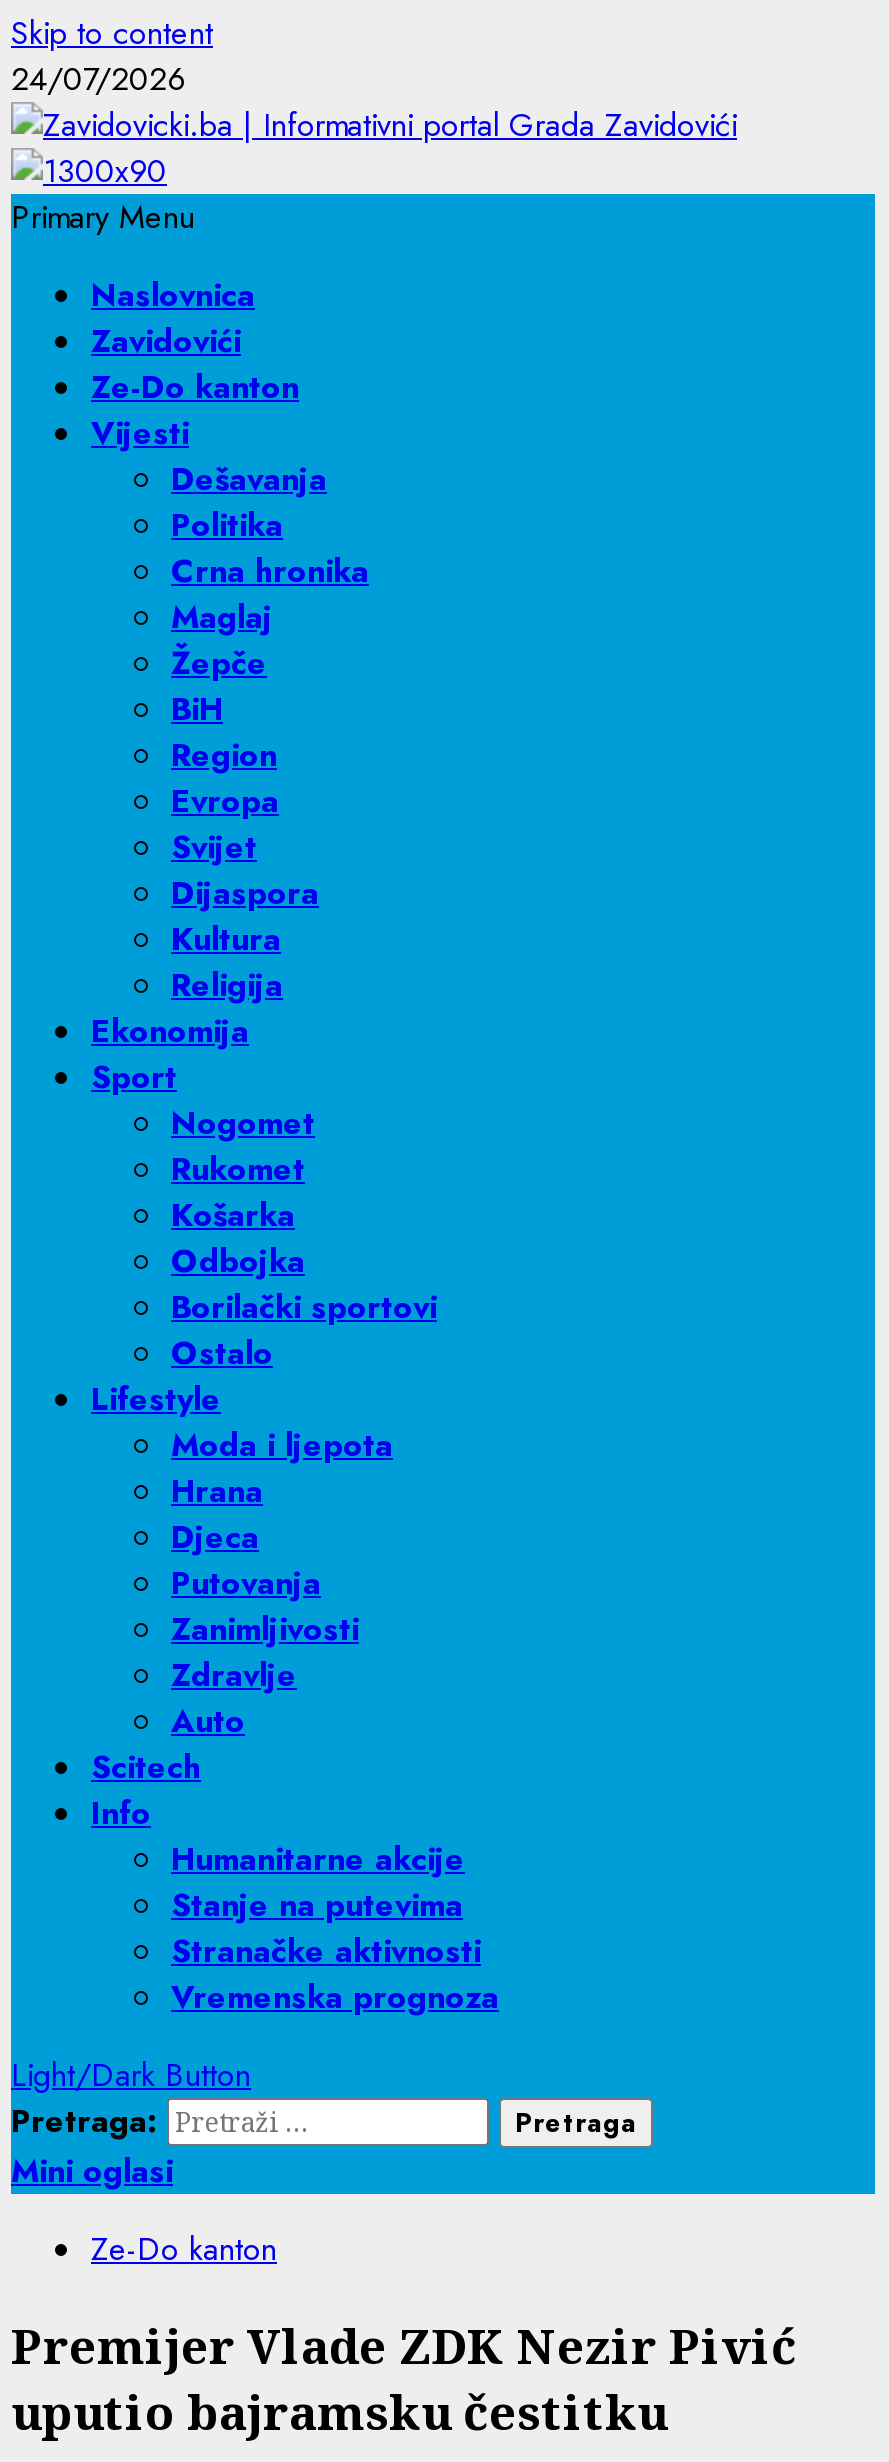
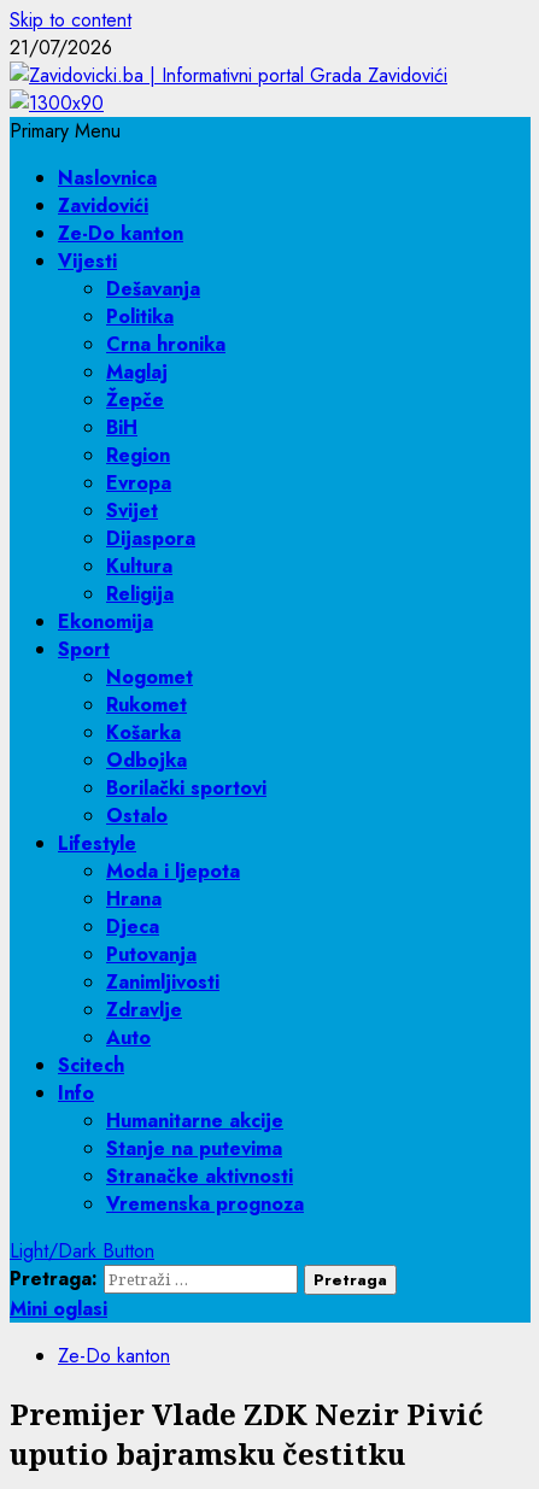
- 24/07/2026
+ 21/07/2026
